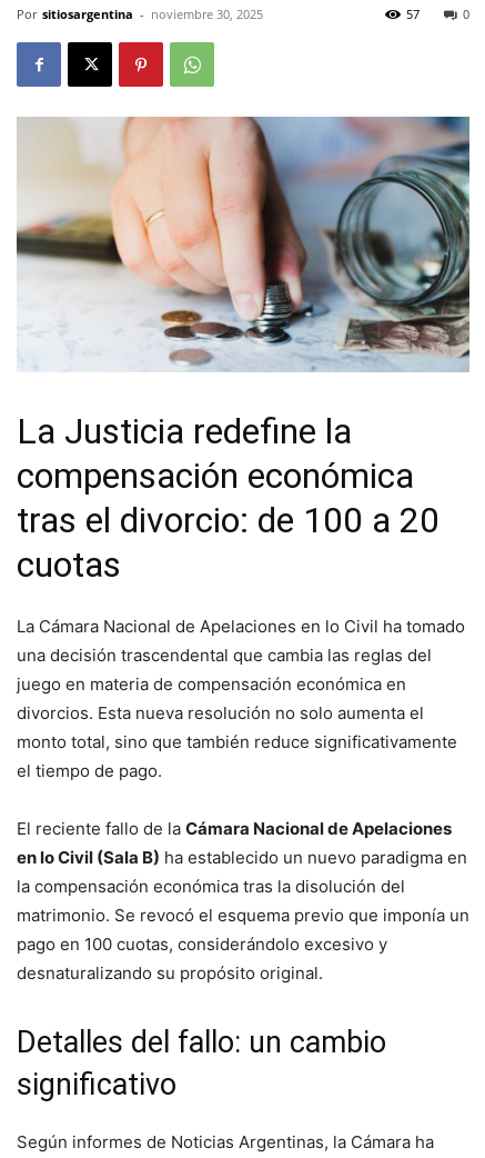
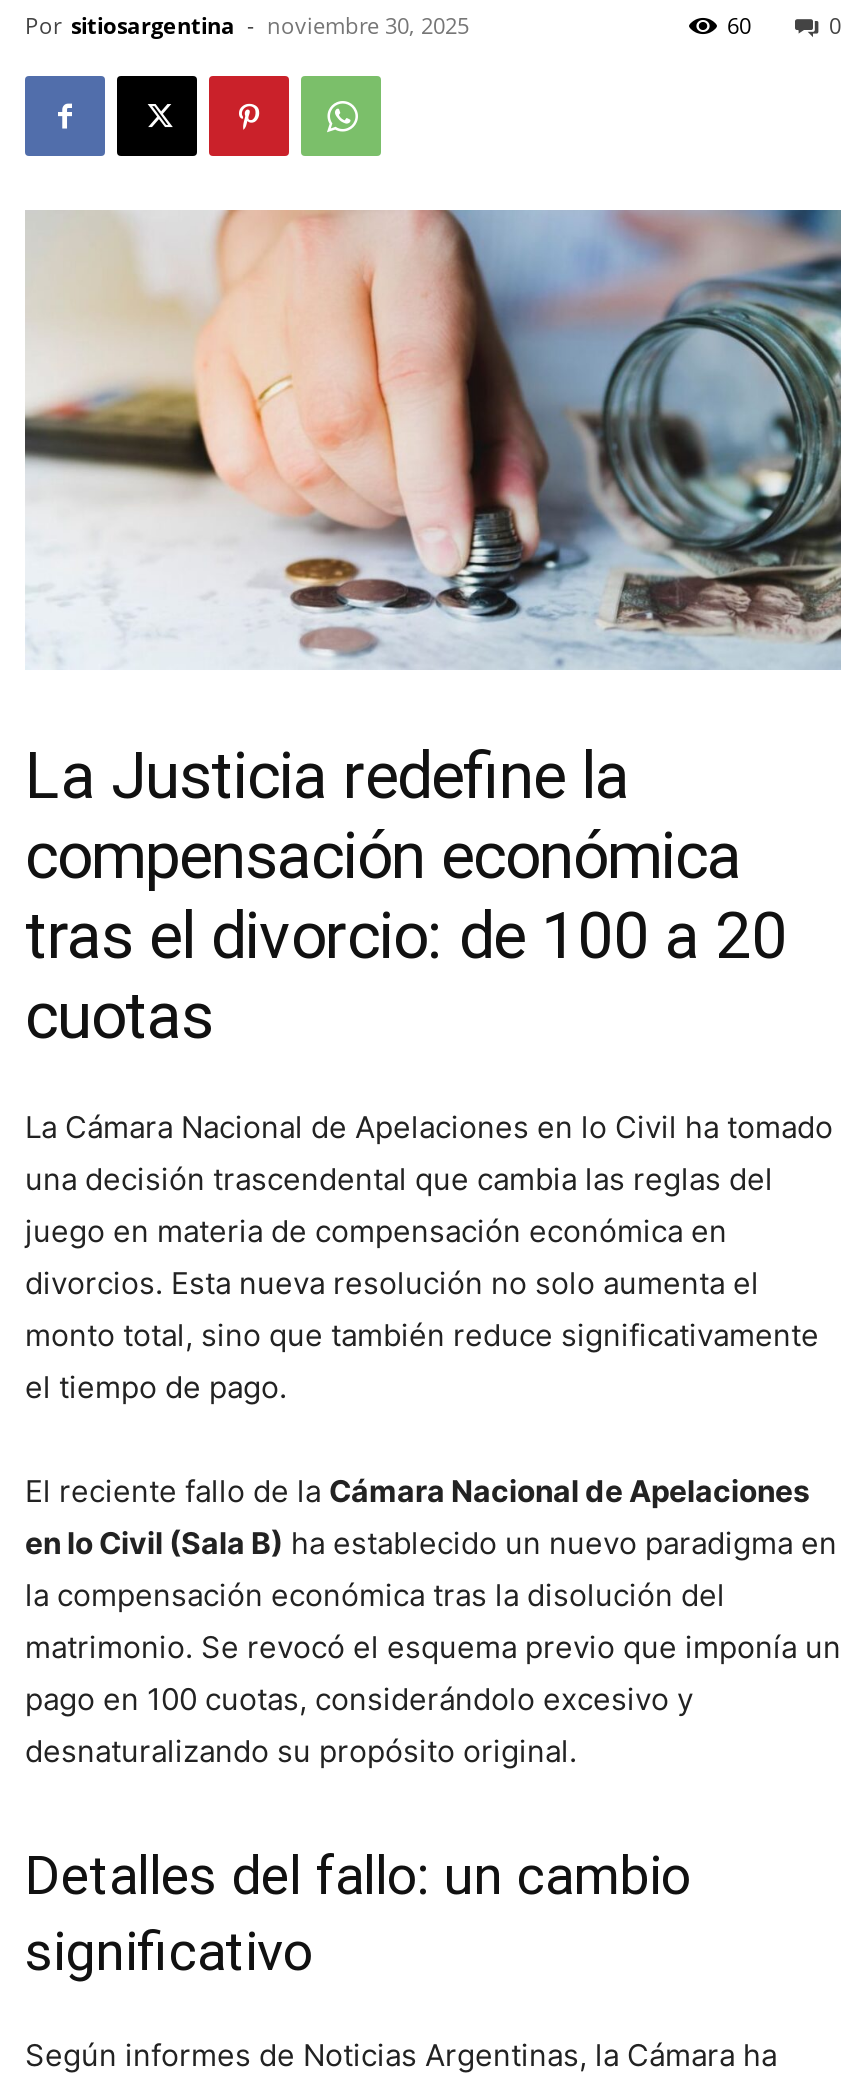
- 57
+ 60
